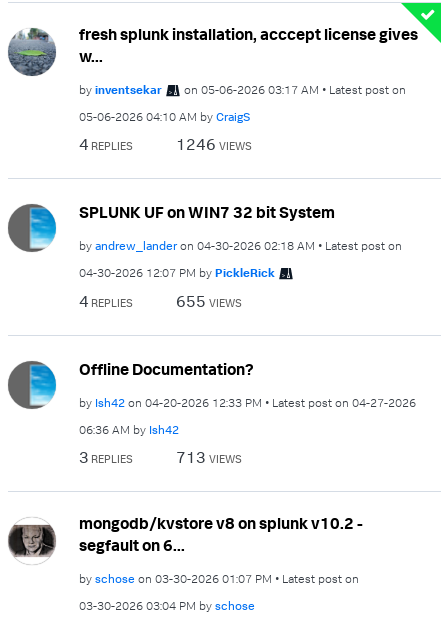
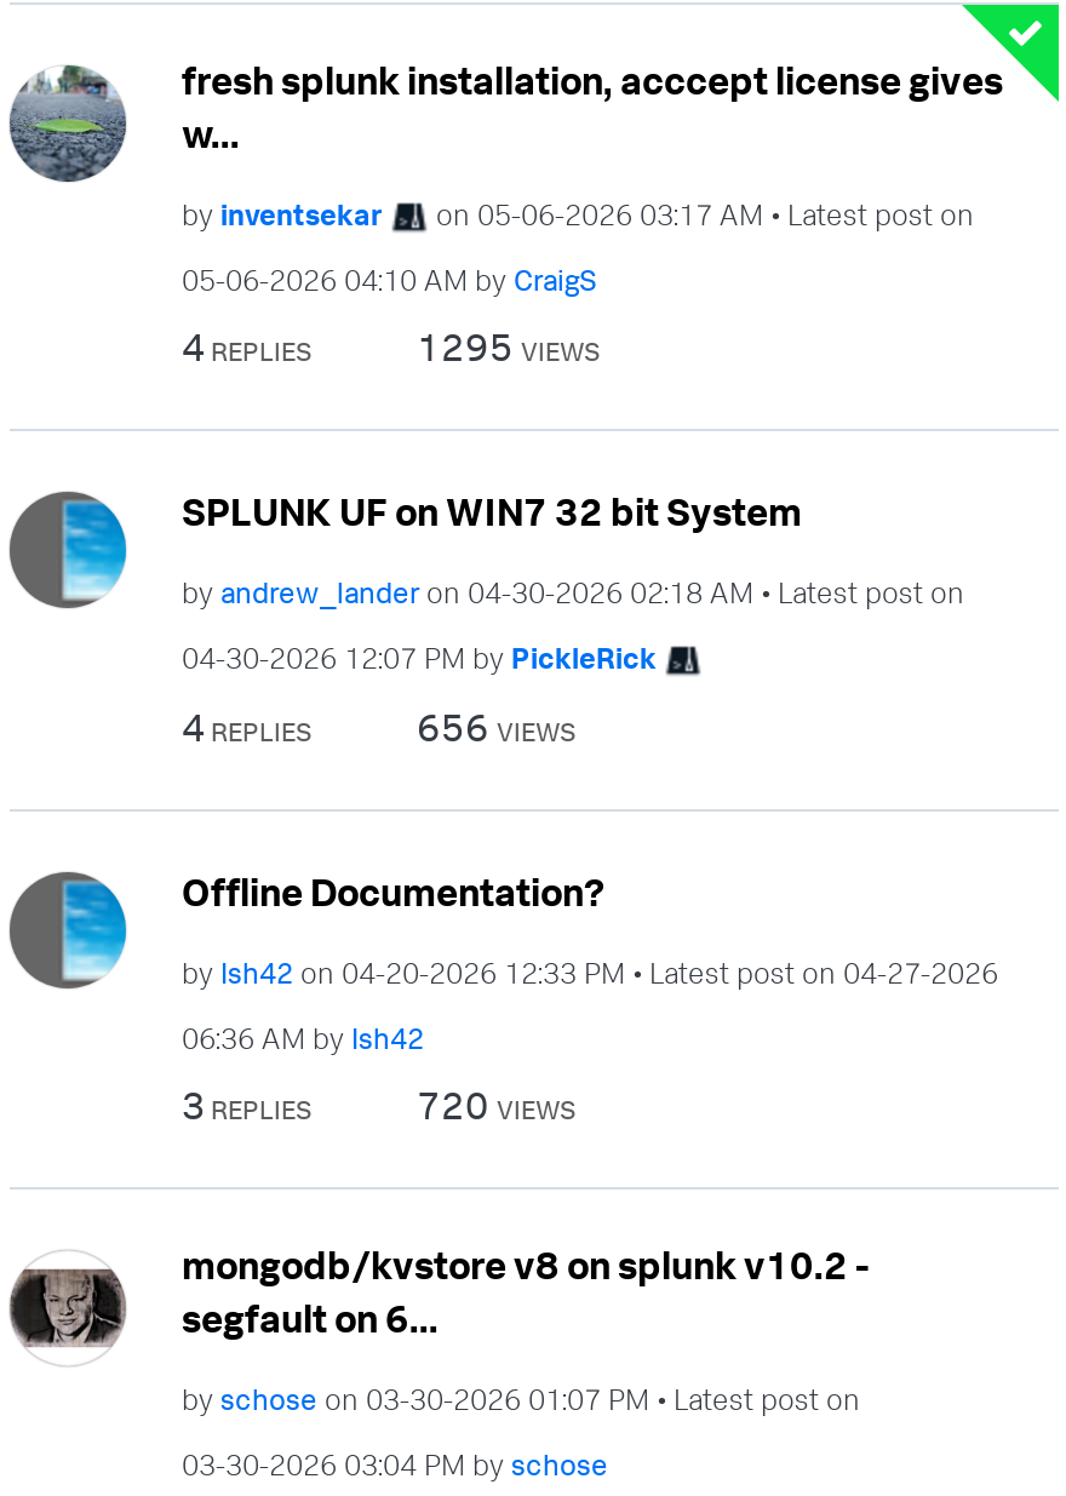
- 1246 VIEWS
+ 1295 VIEWS

- 655 VIEWS
+ 656 VIEWS

- 713 VIEWS
+ 720 VIEWS
